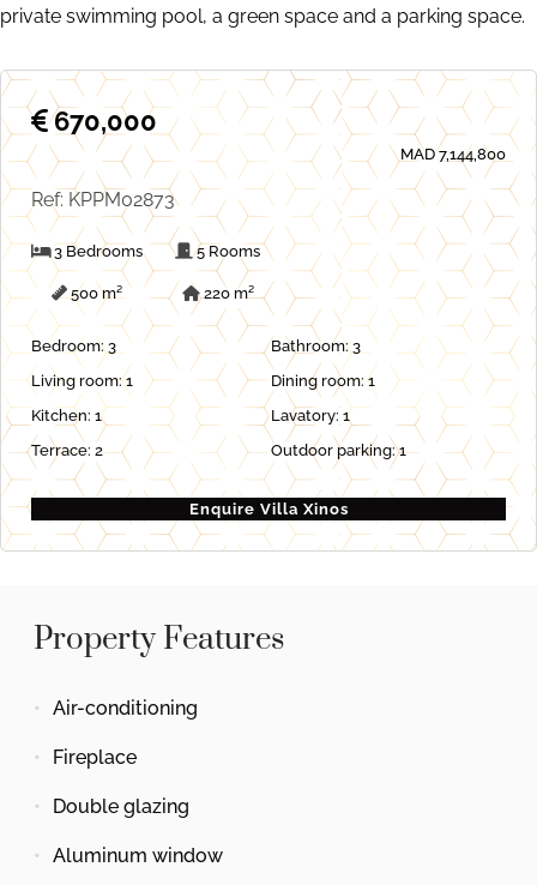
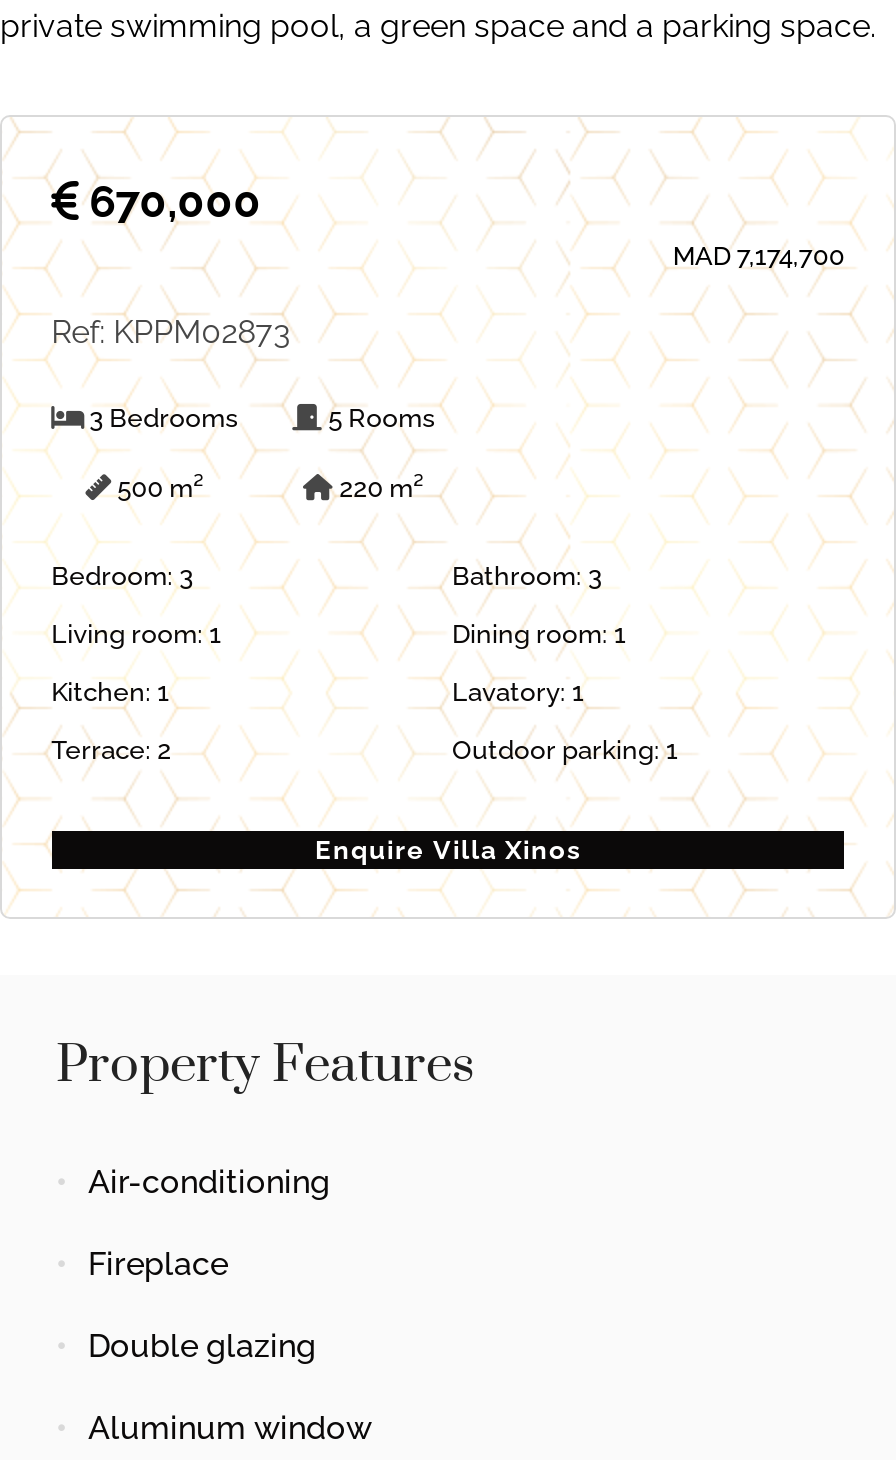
- MAD 7,144,800
+ MAD 7,174,700
